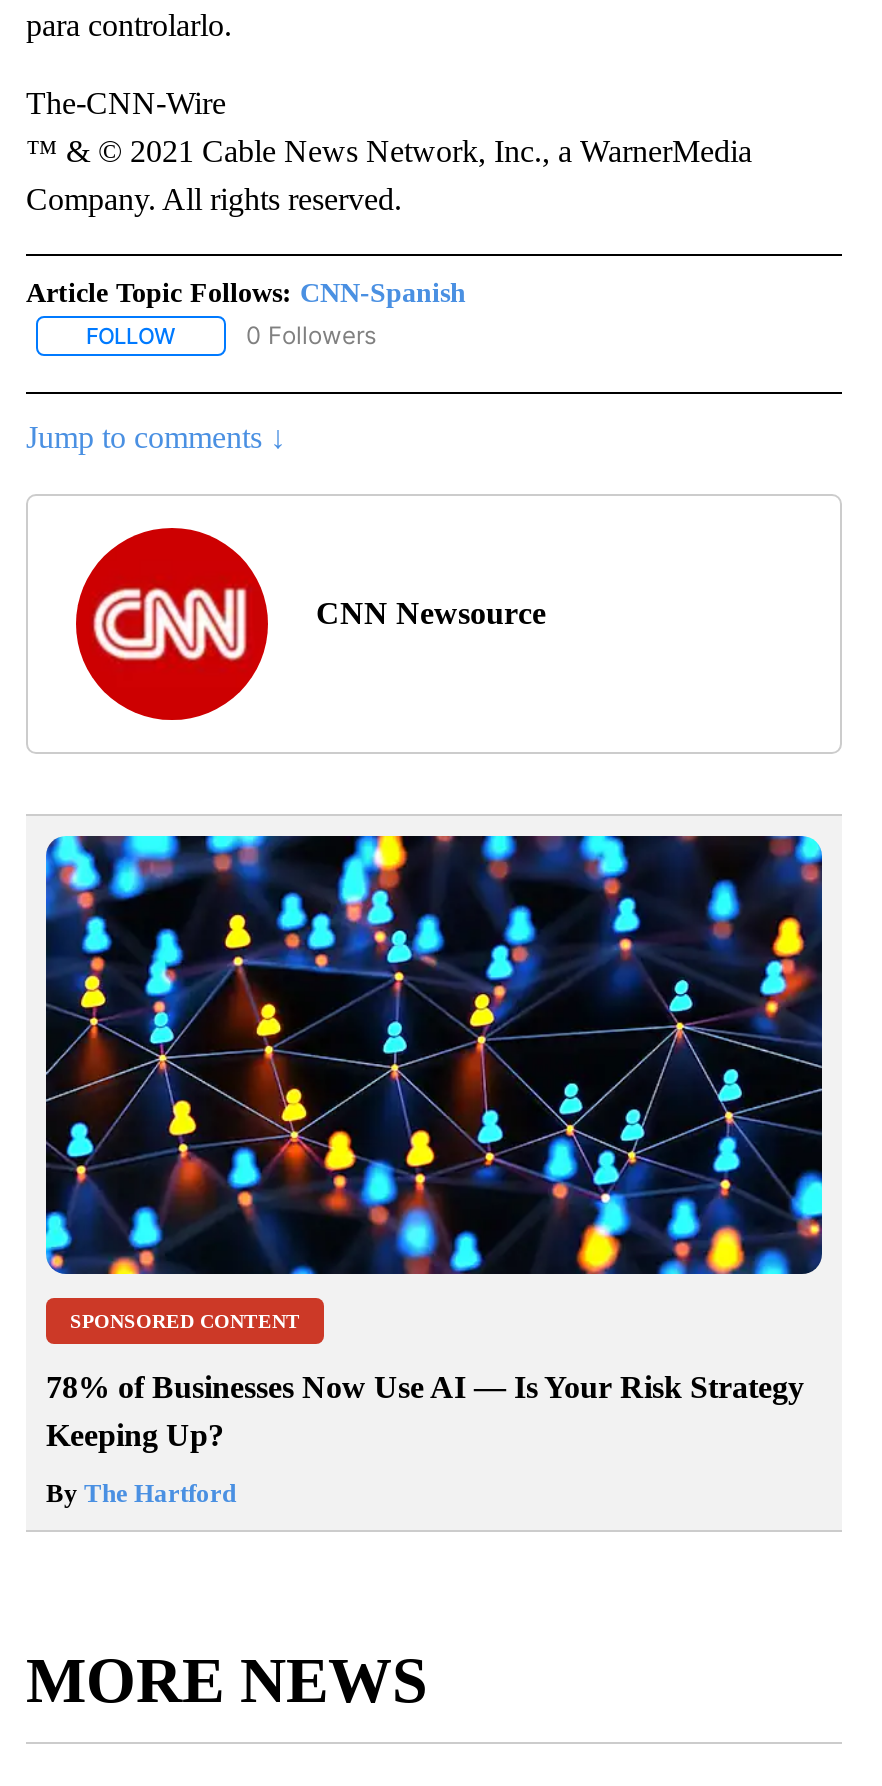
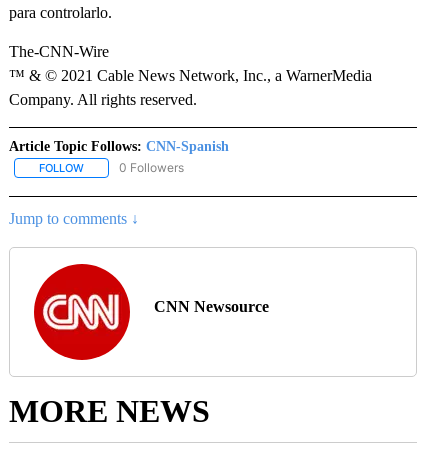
- [image]
- SPONSORED CONTENT
- 78% of Businesses Now Use AI — Is Your Risk Strategy
- Keeping Up?
- By The Hartford
